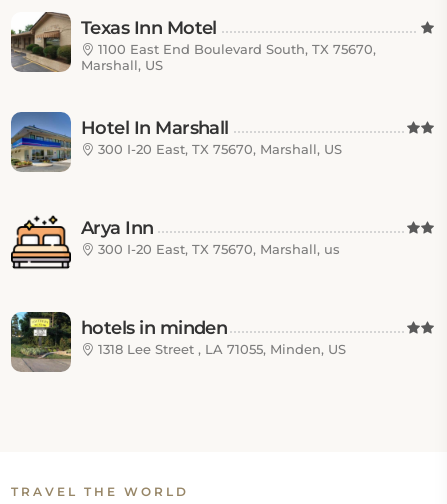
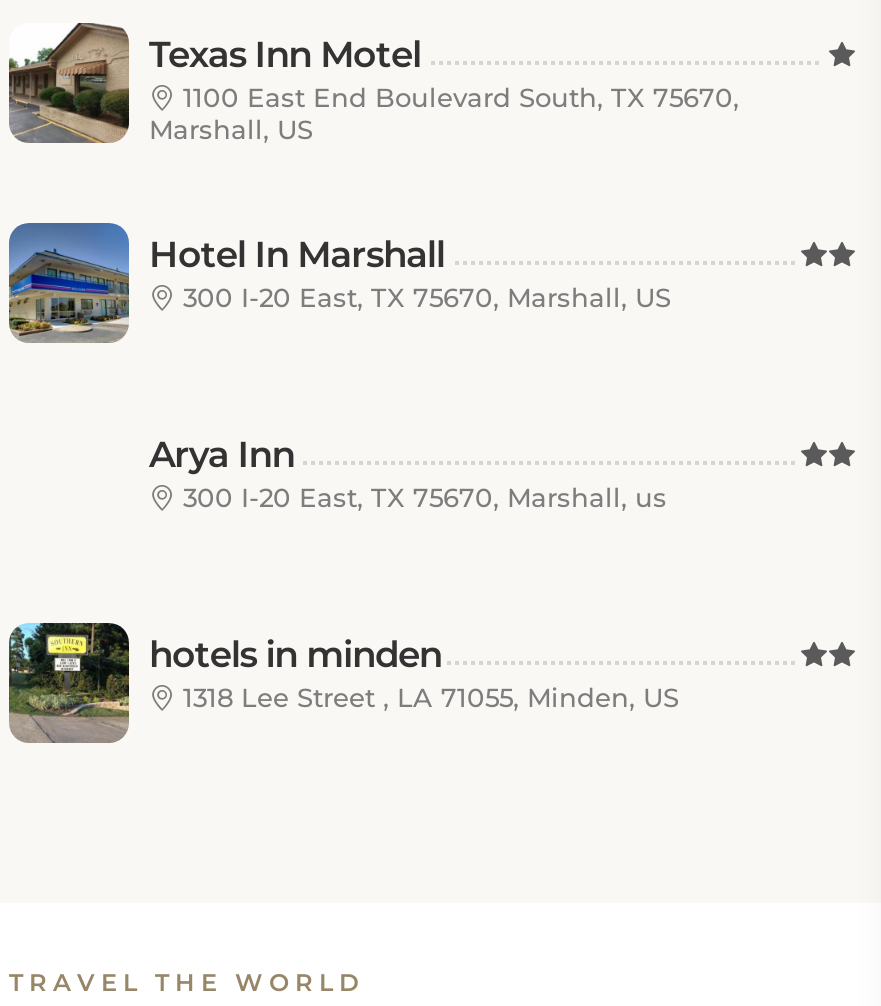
- [image]
